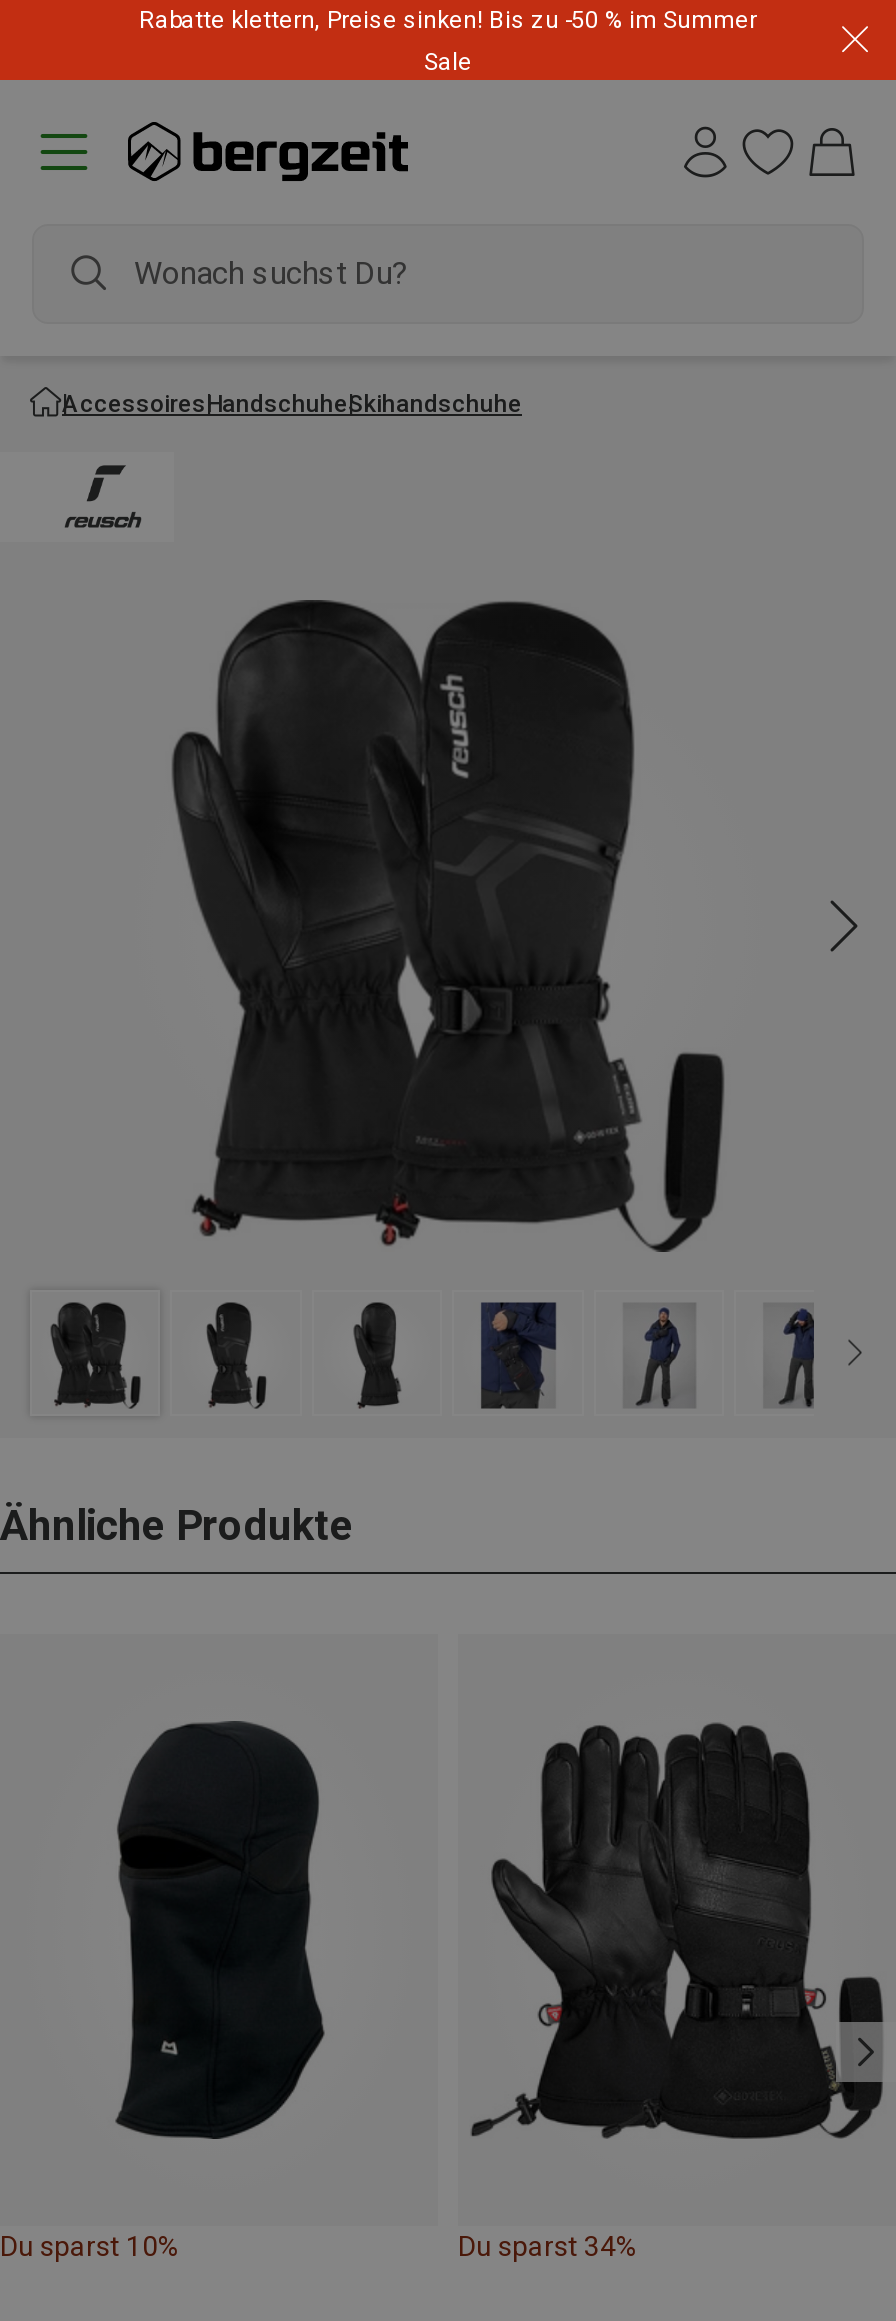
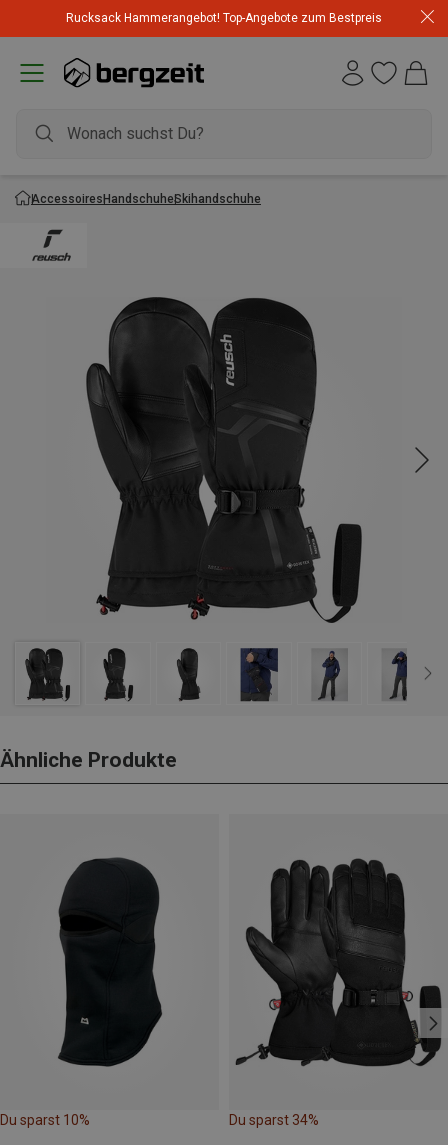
- Rabatte klettern, Preise sinken! Bis zu -50 % im Summer
- Sale
+ Rucksack Hammerangebot! Top-Angebote zum Bestpreis
